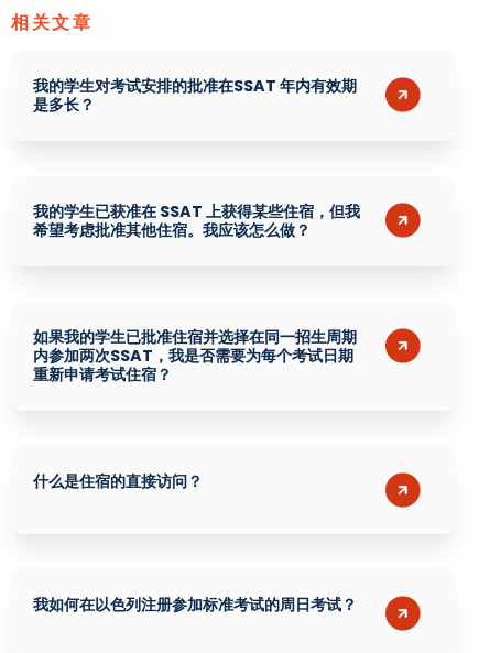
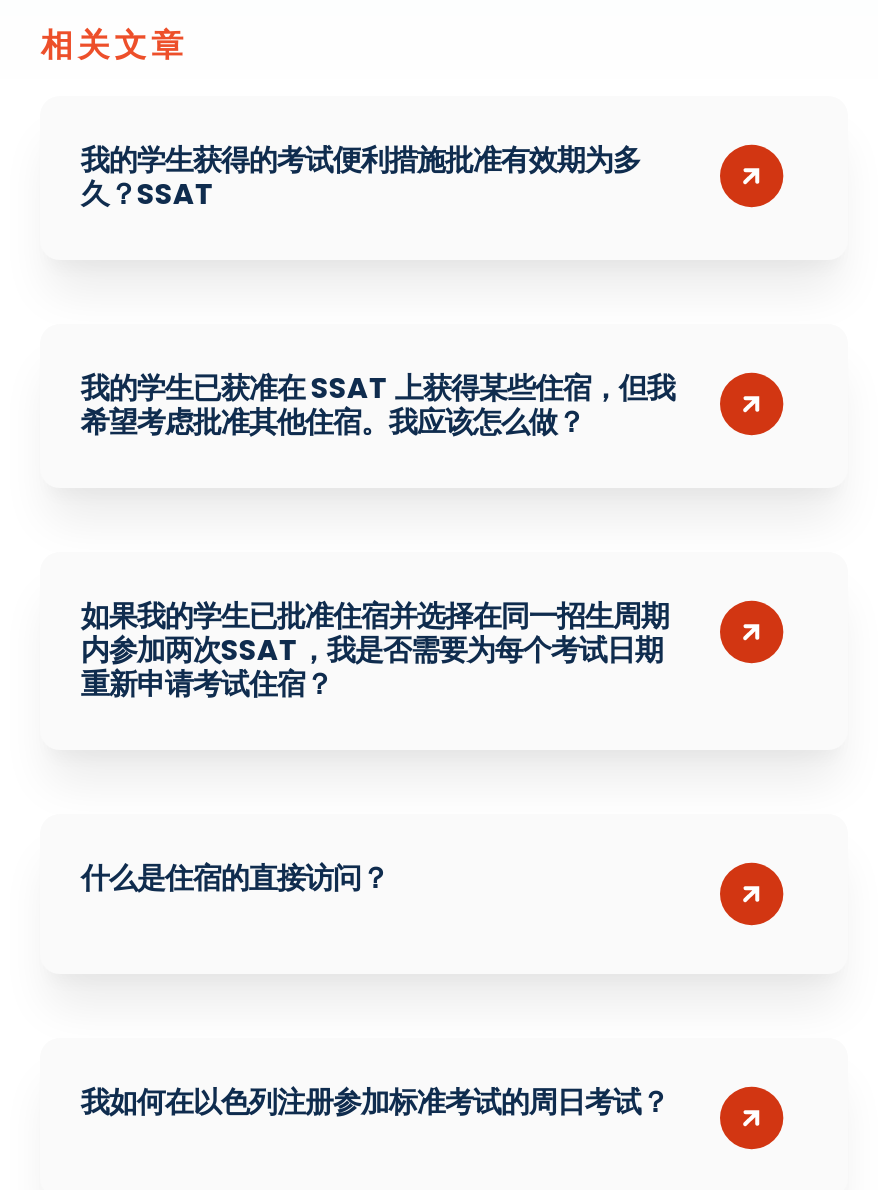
- 我的学生对考试安排的批准在SSAT 年内有效期
- 是多长？
+ 我的学生获得的考试便利措施批准有效期为多
+ 久？SSAT
